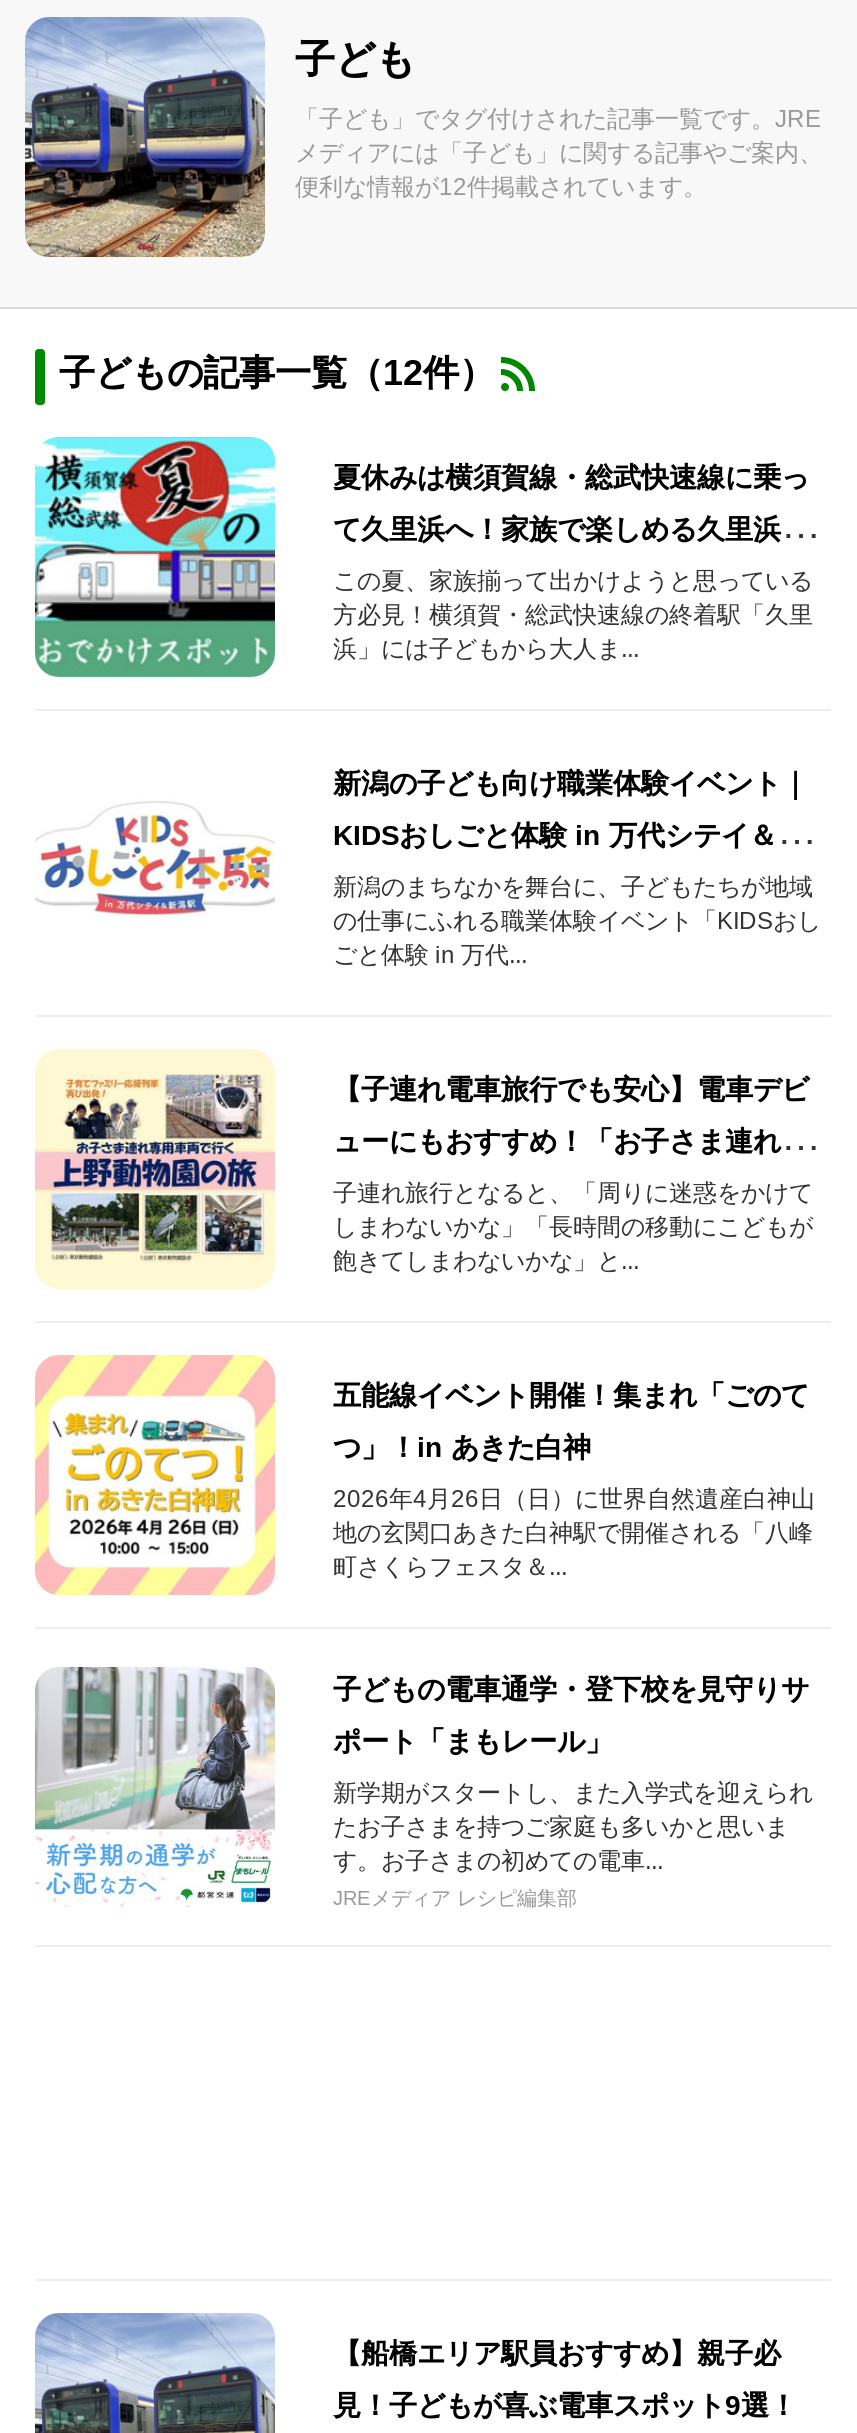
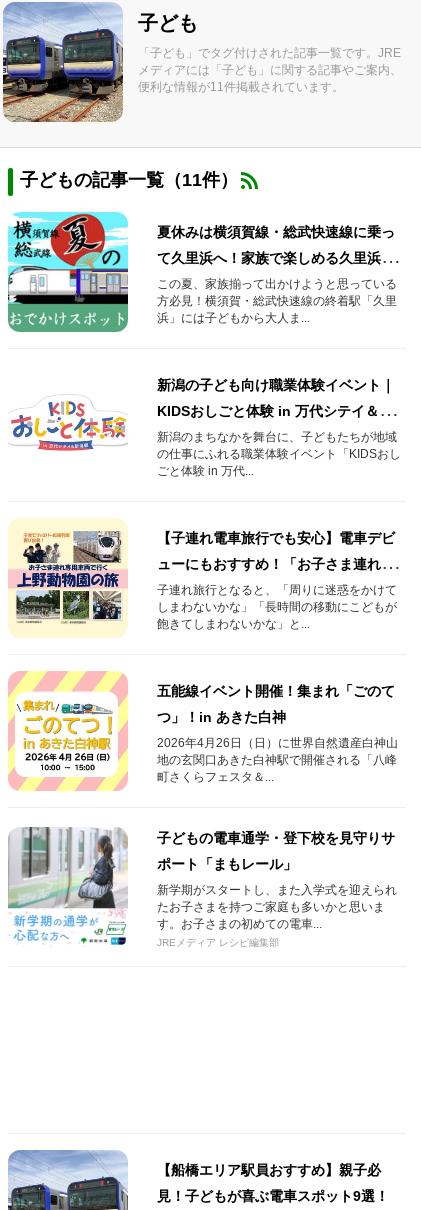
- 便利な情報が12件掲載されています。
+ 便利な情報が11件掲載されています。

- 子どもの記事一覧（12件）
+ 子どもの記事一覧（11件）
